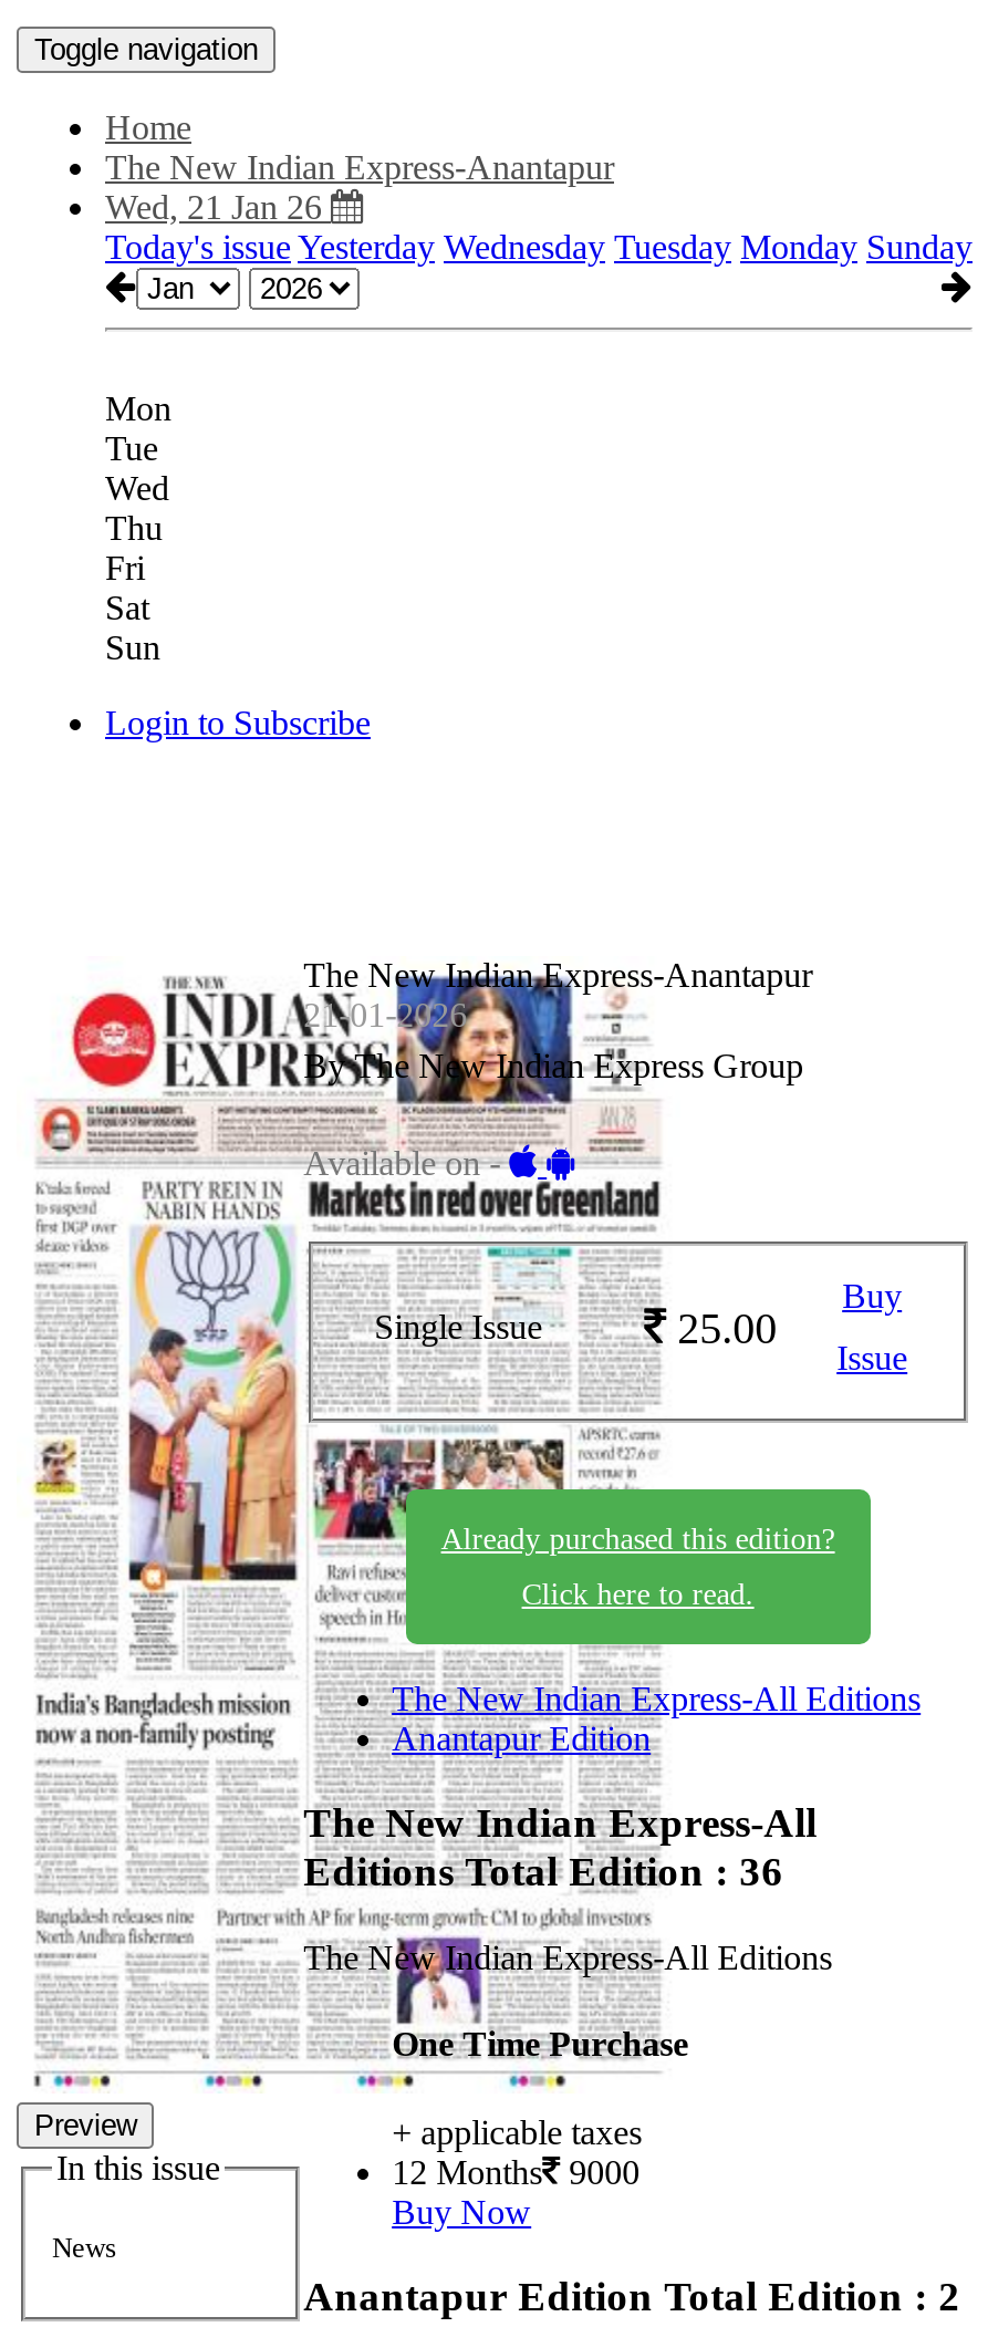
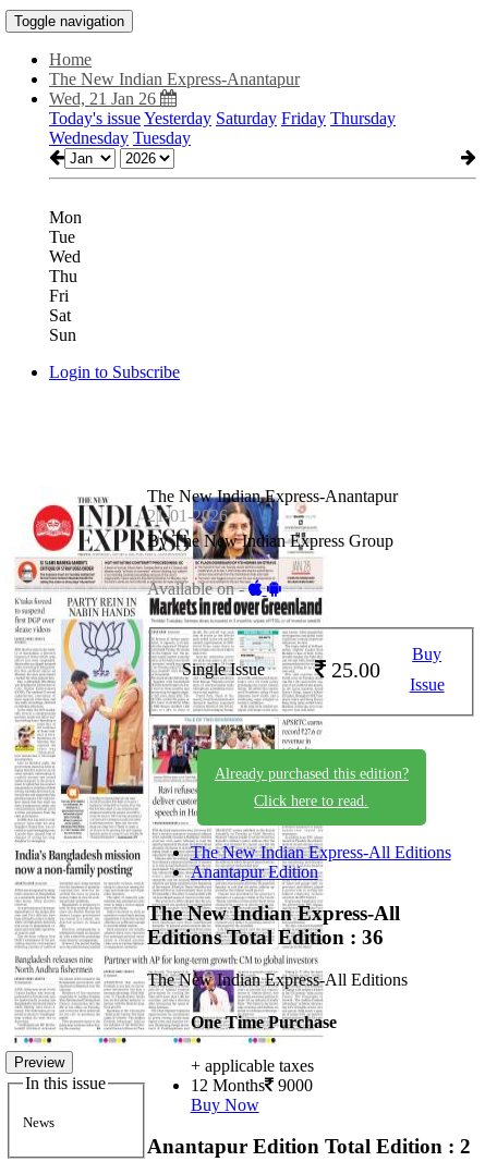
- Today's issue Yesterday Wednesday Tuesday Monday Sunday
+ Today's issue Yesterday Saturday Friday Thursday
+ Wednesday Tuesday
